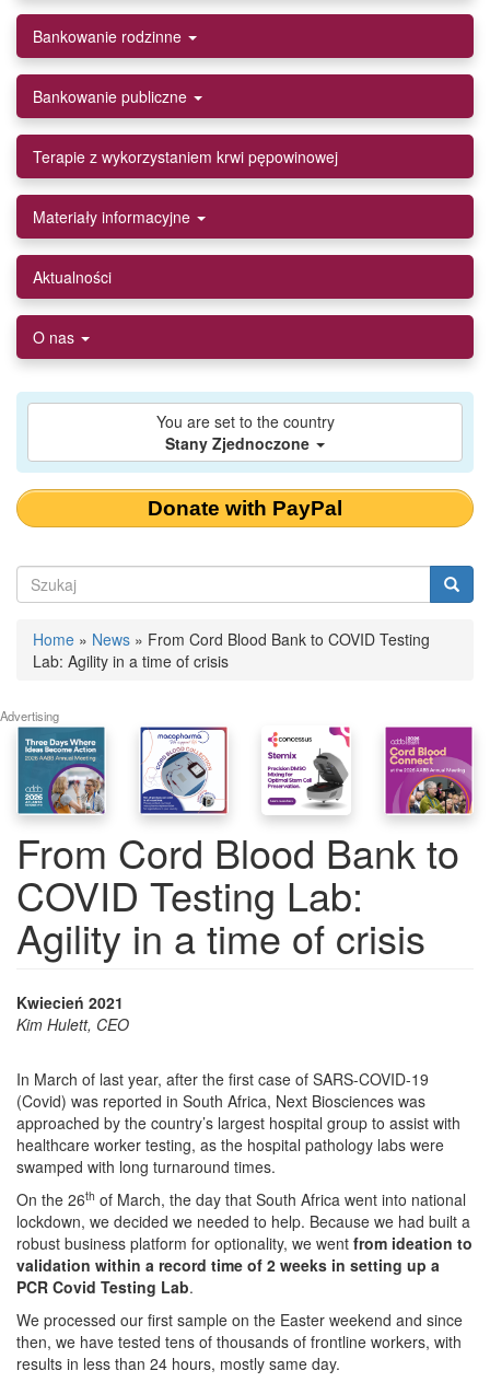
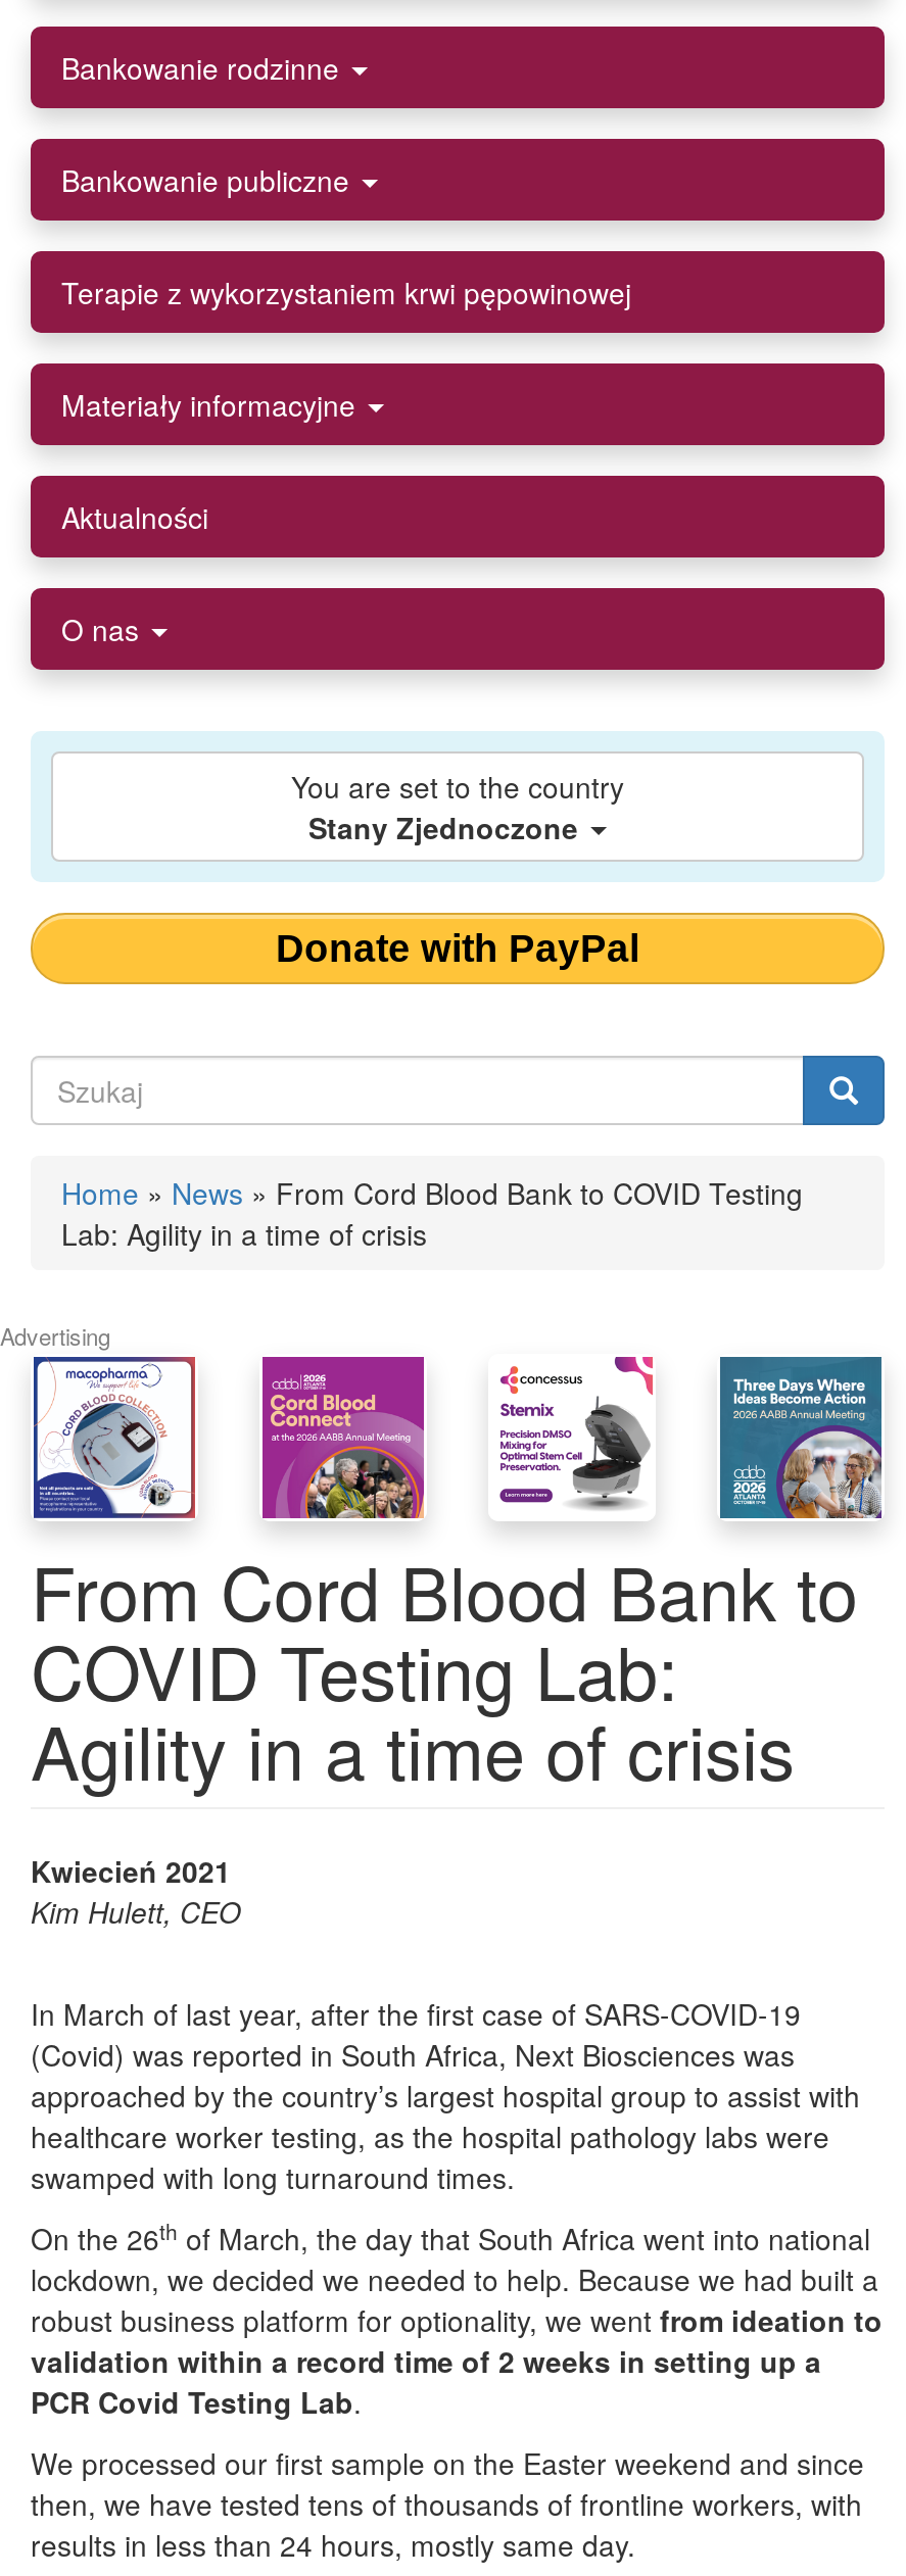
- [image]
+ [image]

- [image]
+ [image]

- [image]
+ [image]
